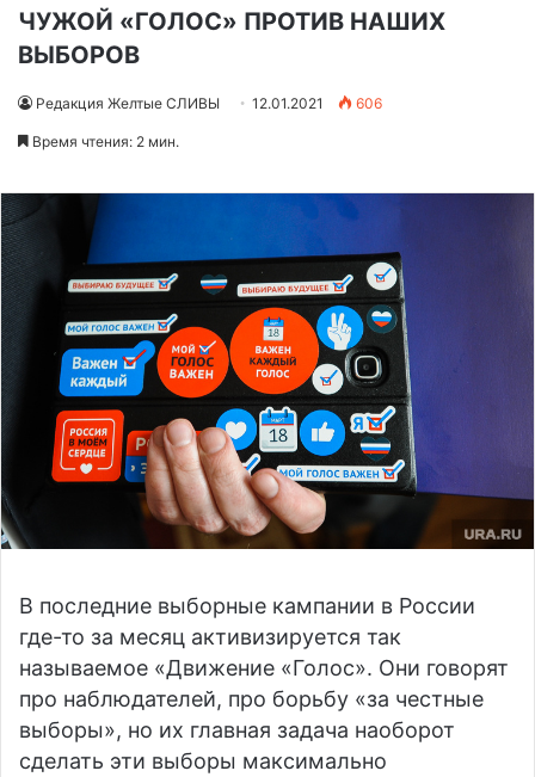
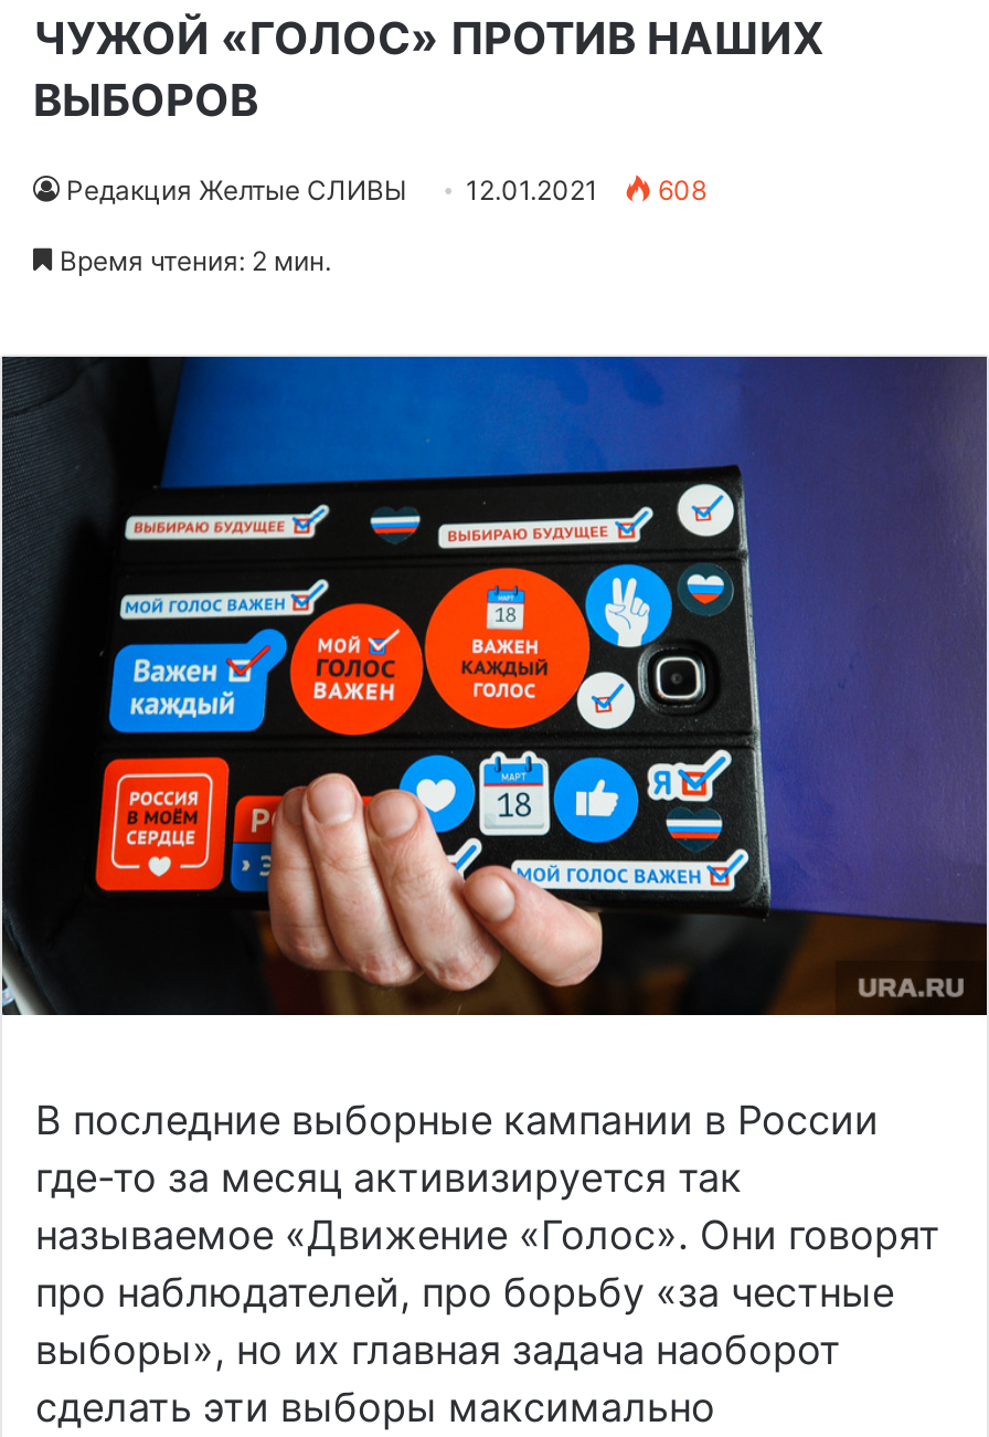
- Редакция Желтые СЛИВЫ 12.01.2021 606
+ Редакция Желтые СЛИВЫ 12.01.2021 608
